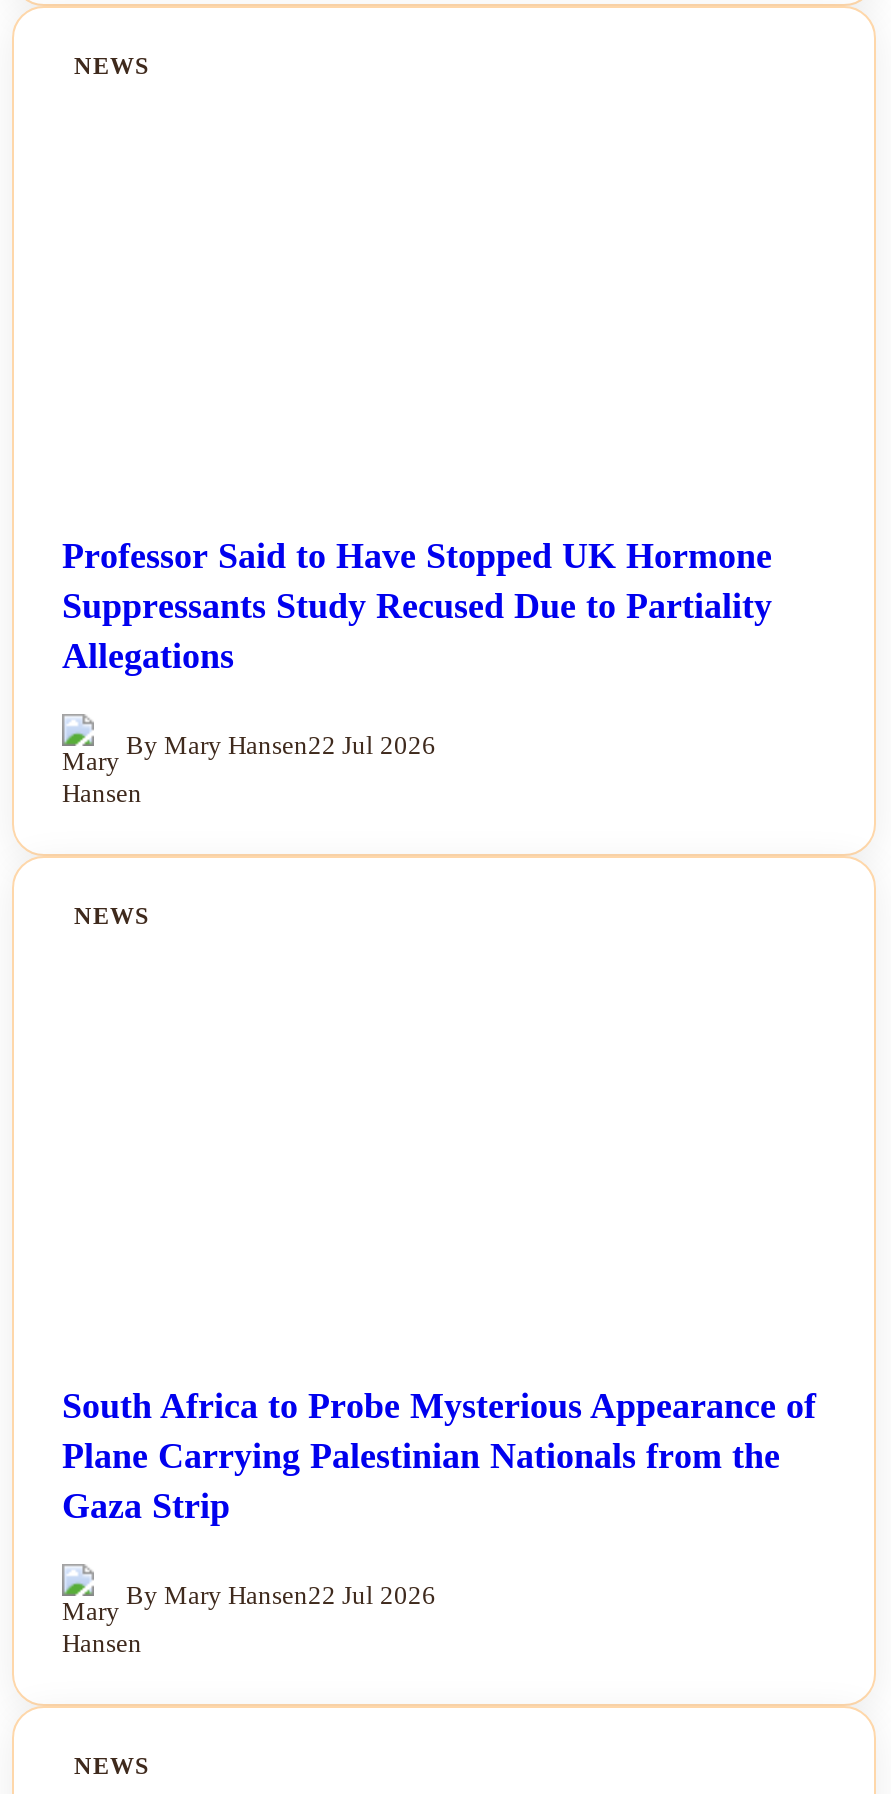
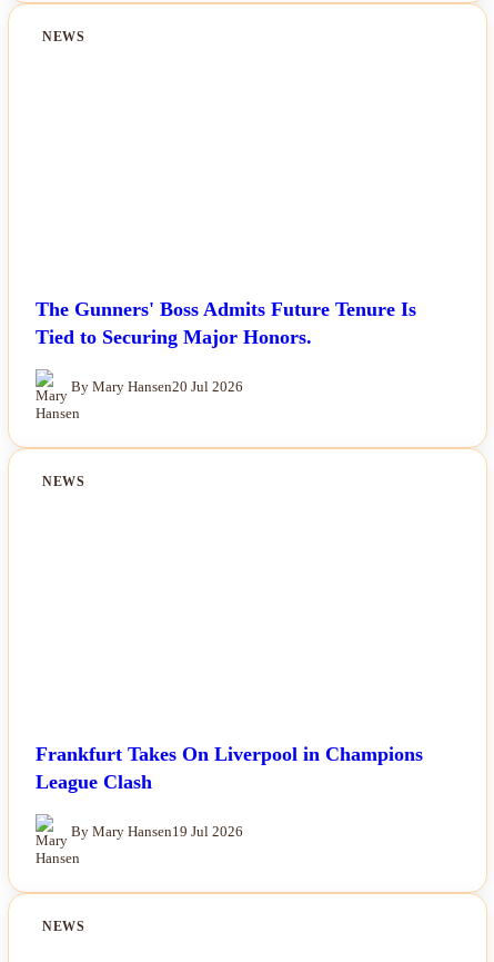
- Professor Said to Have Stopped UK Hormone
- Suppressants Study Recused Due to Partiality
- Allegations
+ The Gunners' Boss Admits Future Tenure Is
+ Tied to Securing Major Honors.

- By Mary Hansen22 Jul 2026
+ By Mary Hansen20 Jul 2026

- South Africa to Probe Mysterious Appearance of
- Plane Carrying Palestinian Nationals from the
- Gaza Strip
+ Frankfurt Takes On Liverpool in Champions
+ League Clash

- By Mary Hansen22 Jul 2026
+ By Mary Hansen19 Jul 2026
